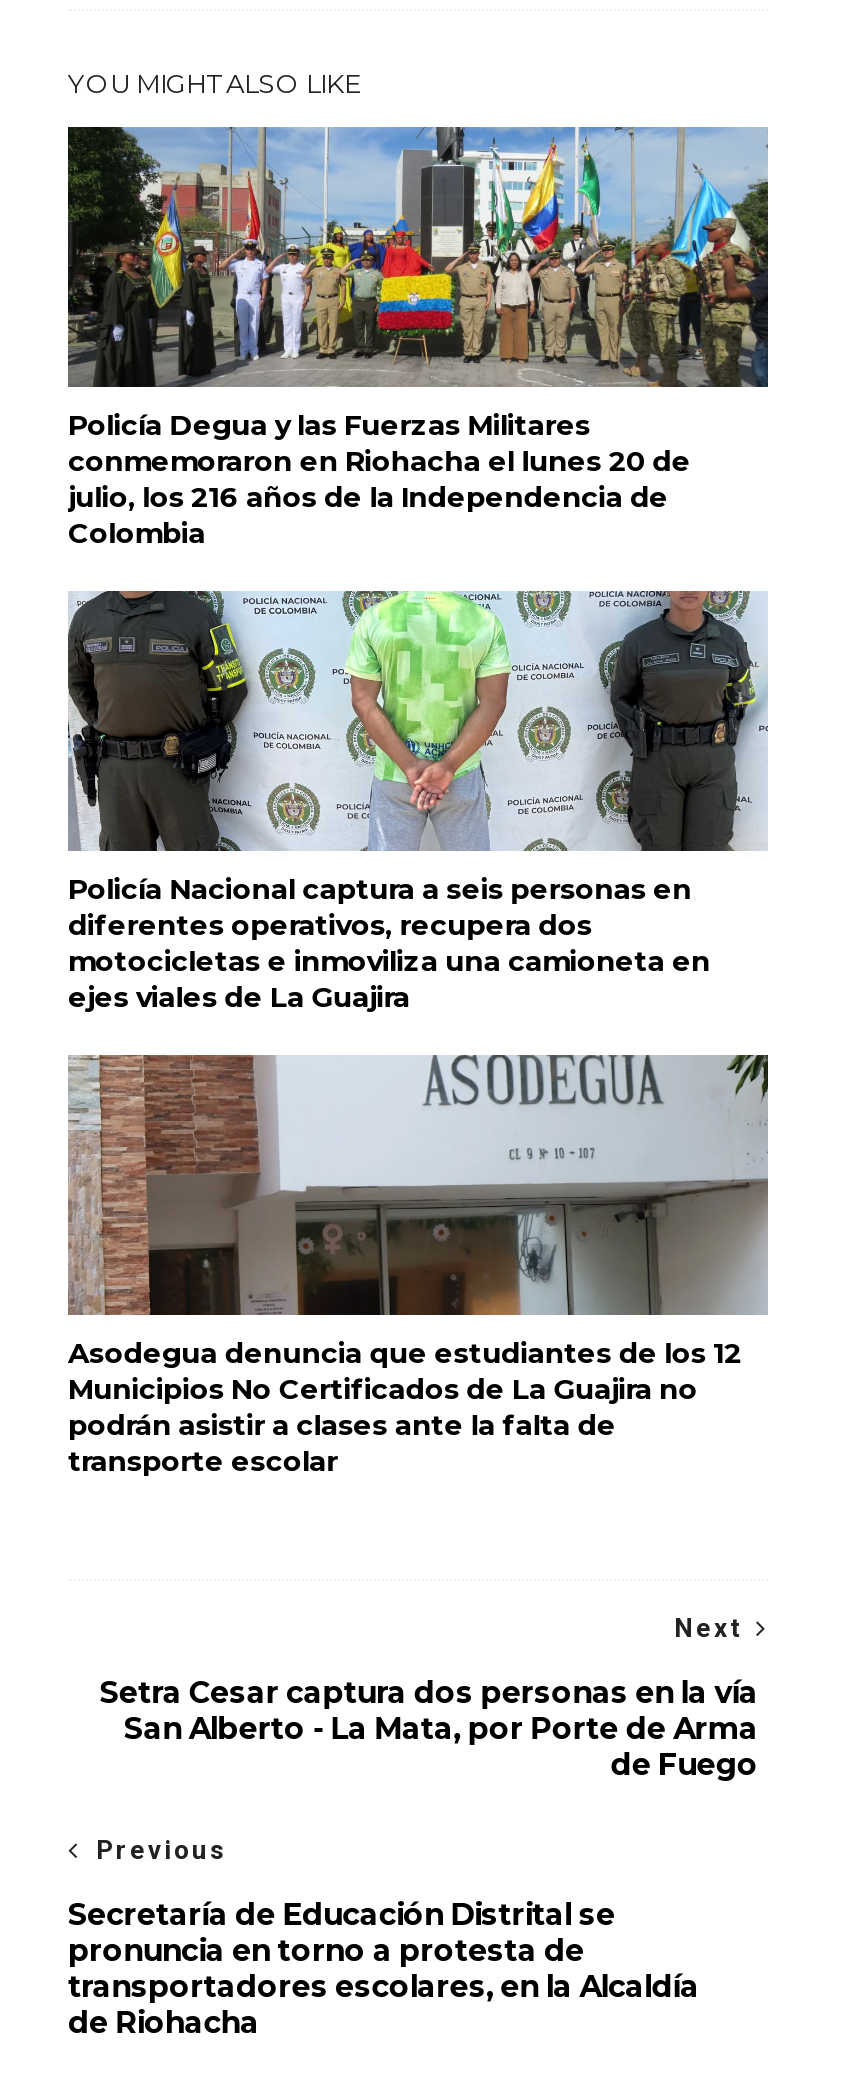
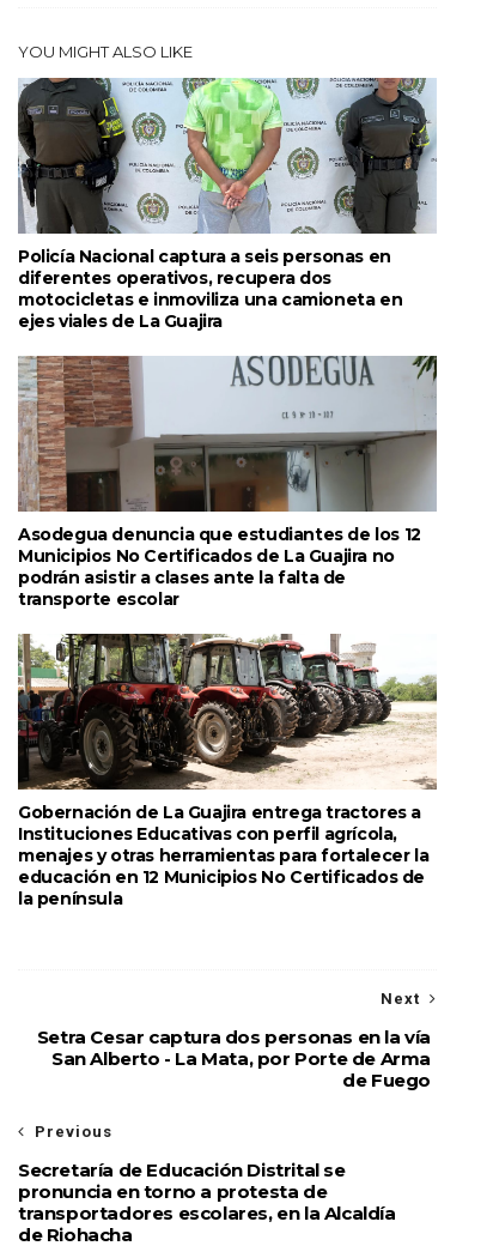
- [image]
- Policía Degua y las Fuerzas Militares
- conmemoraron en Riohacha el lunes 20 de
- julio, los 216 años de la Independencia de
- Colombia

moved up: [image] | Policía Nacional captura a seis personas en | diferentes operativos, recupera dos | ... | podrán asistir a clases ante la falta de | transporte escolar

+ [image]
+ Gobernación de La Guajira entrega tractores a
+ Instituciones Educativas con perfil agrícola,
+ menajes y otras herramientas para fortalecer la
+ educación en 12 Municipios No Certificados de
+ la península
